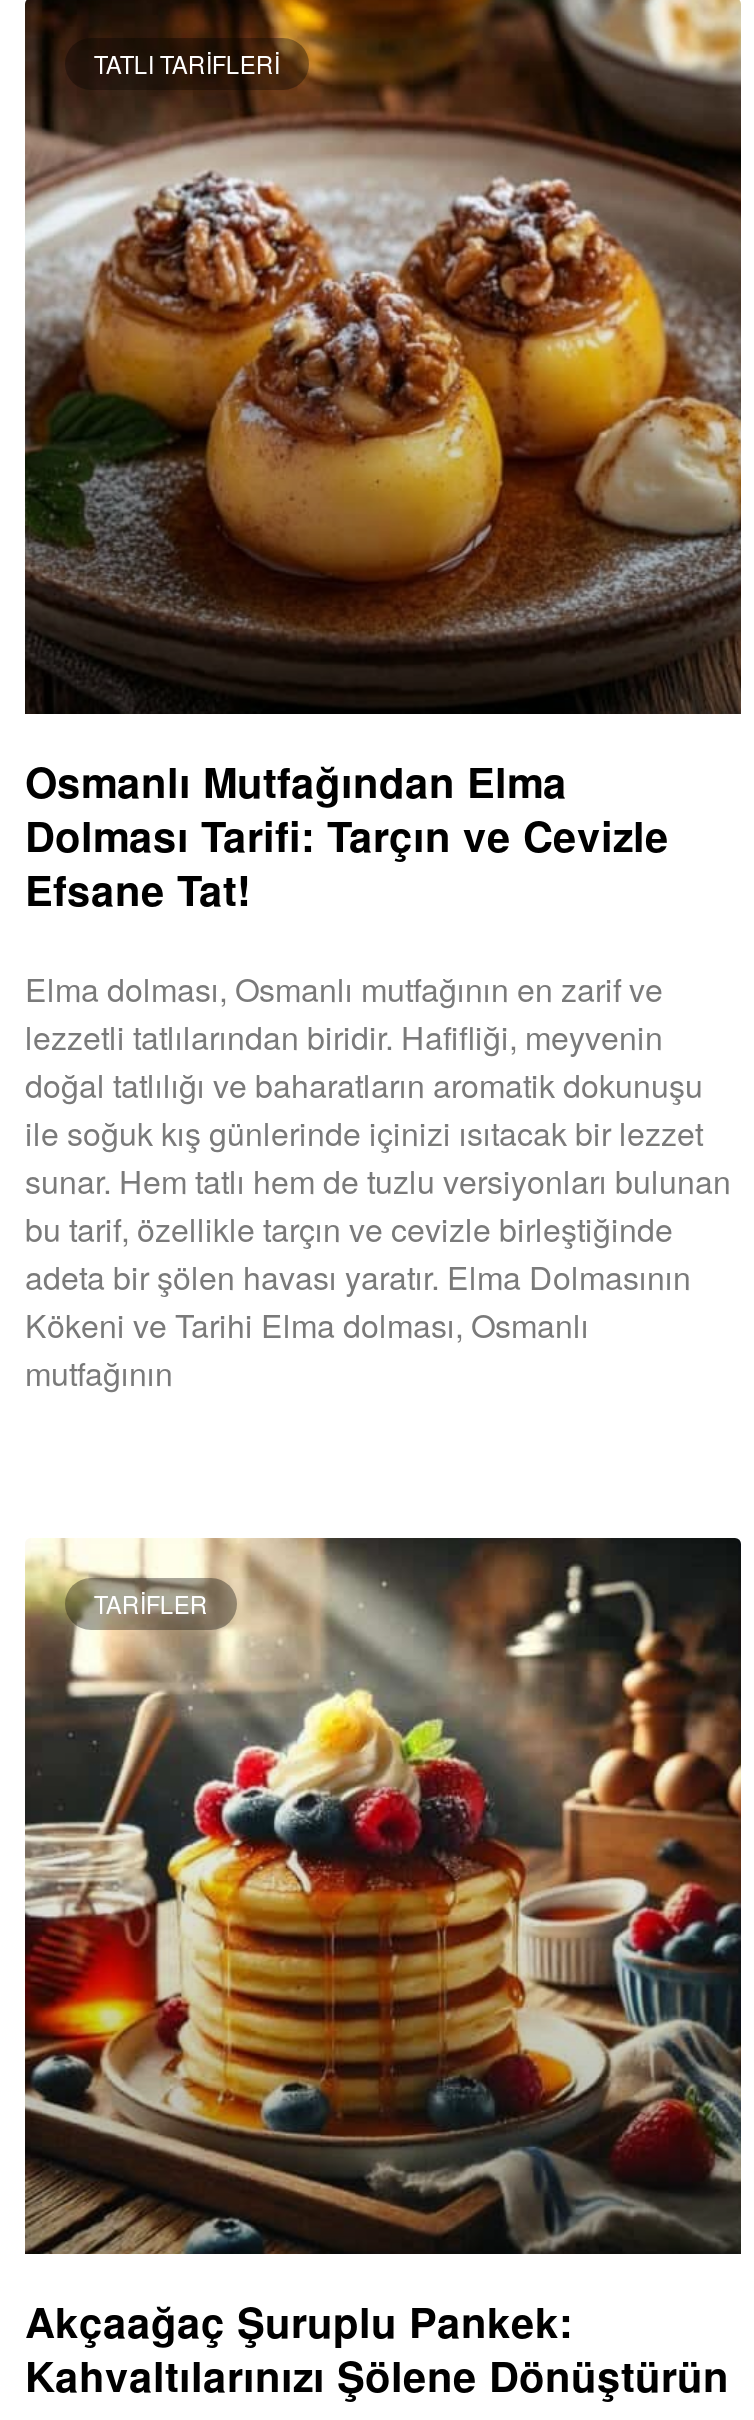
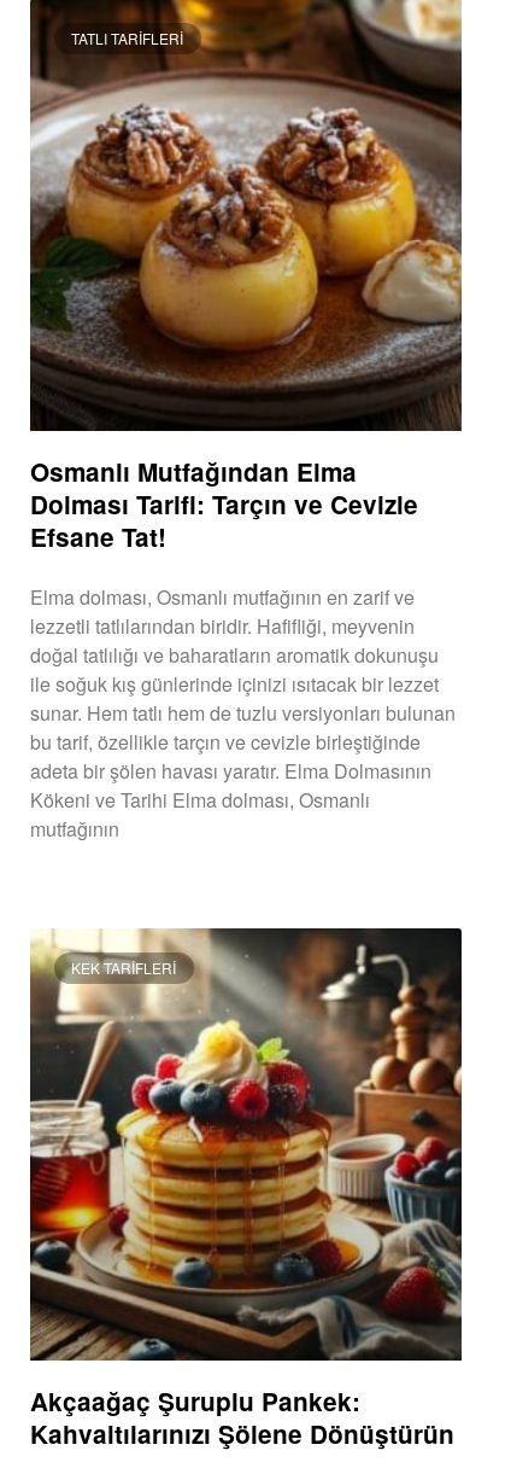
- TARIFLER
+ KEK TARIFLERI
